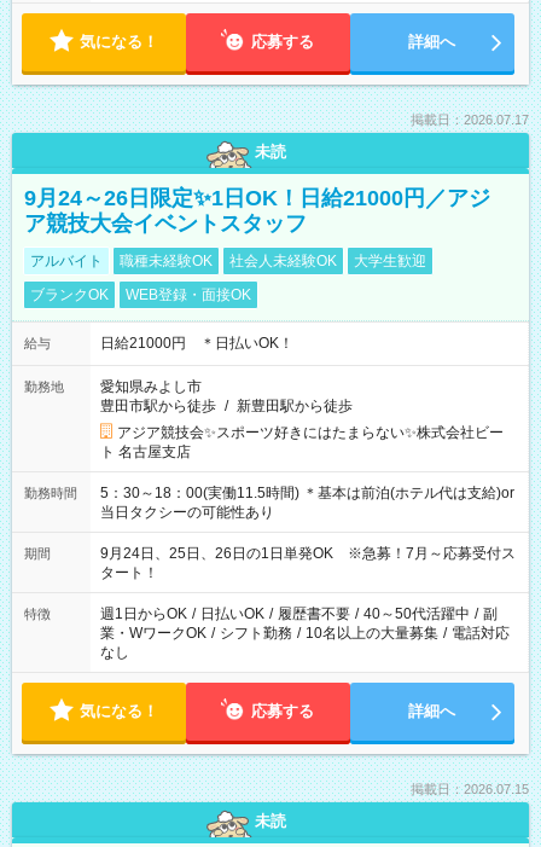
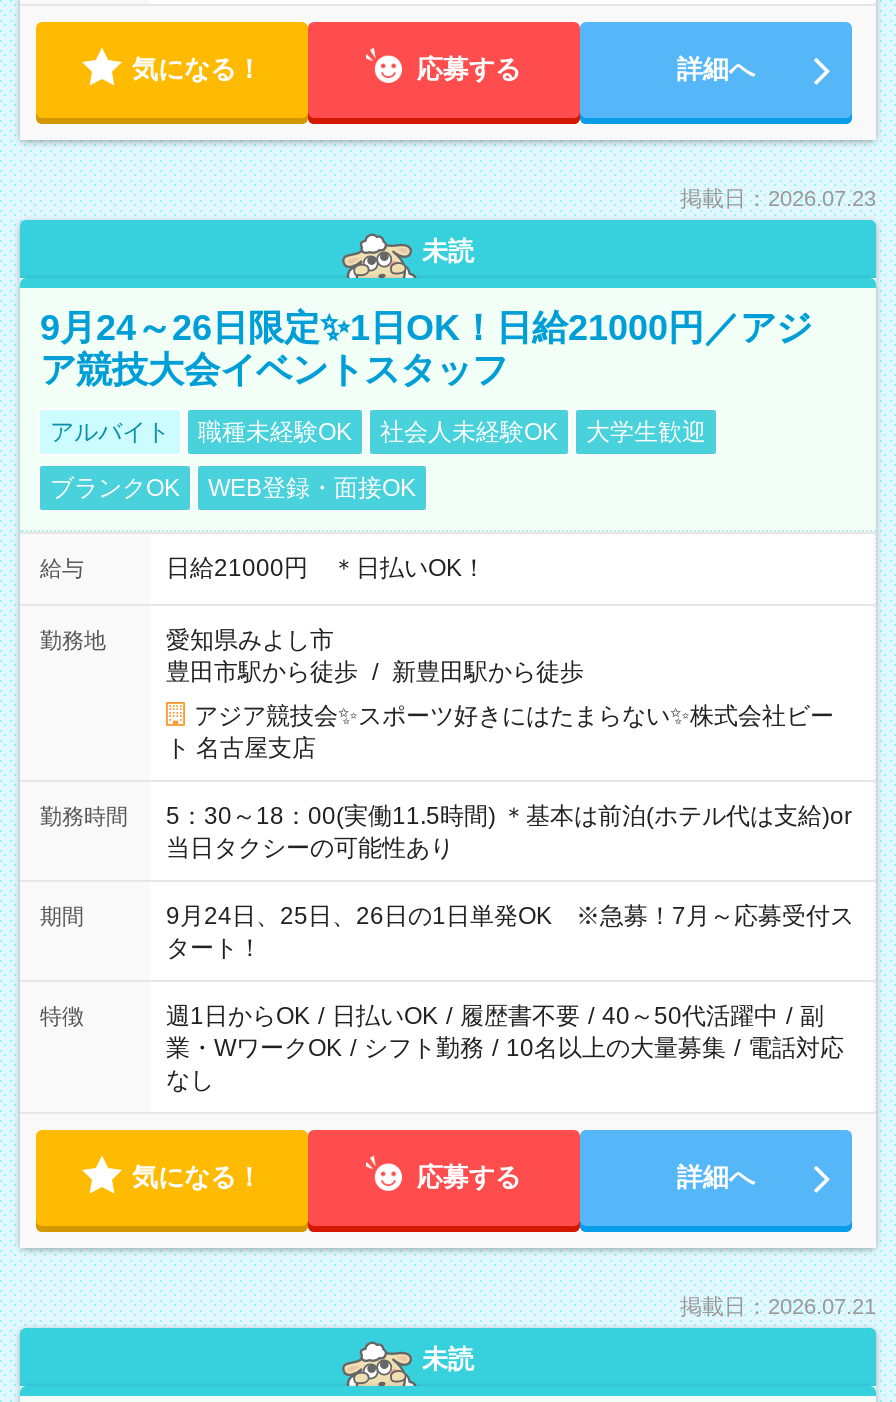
- 掲載日：2026.07.17
+ 掲載日：2026.07.23

- 掲載日：2026.07.15
+ 掲載日：2026.07.21
